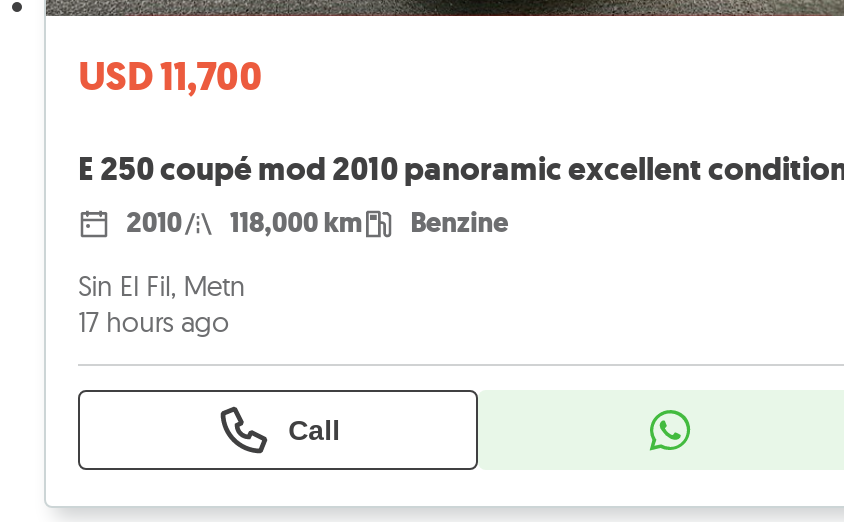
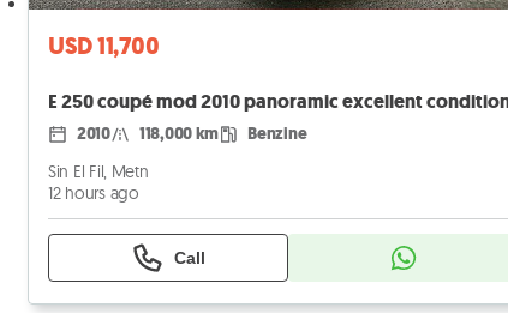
- 17 hours ago
+ 12 hours ago
